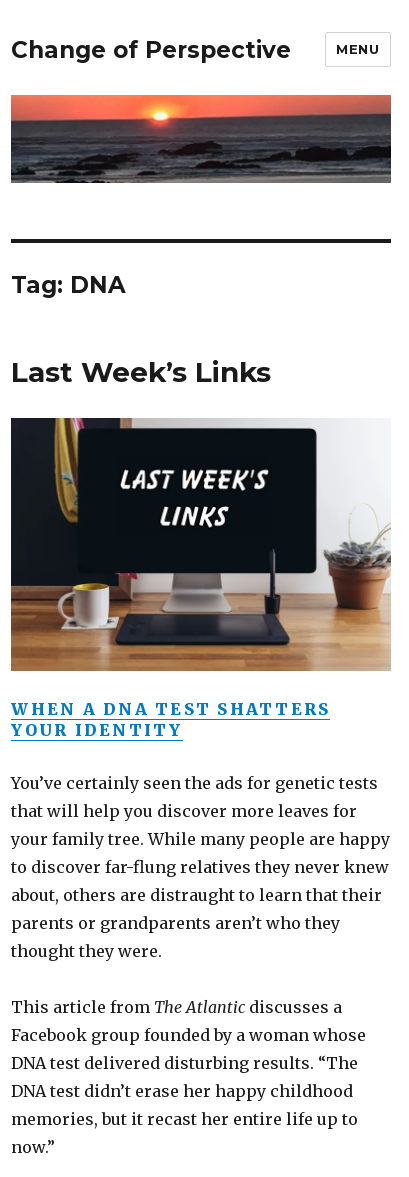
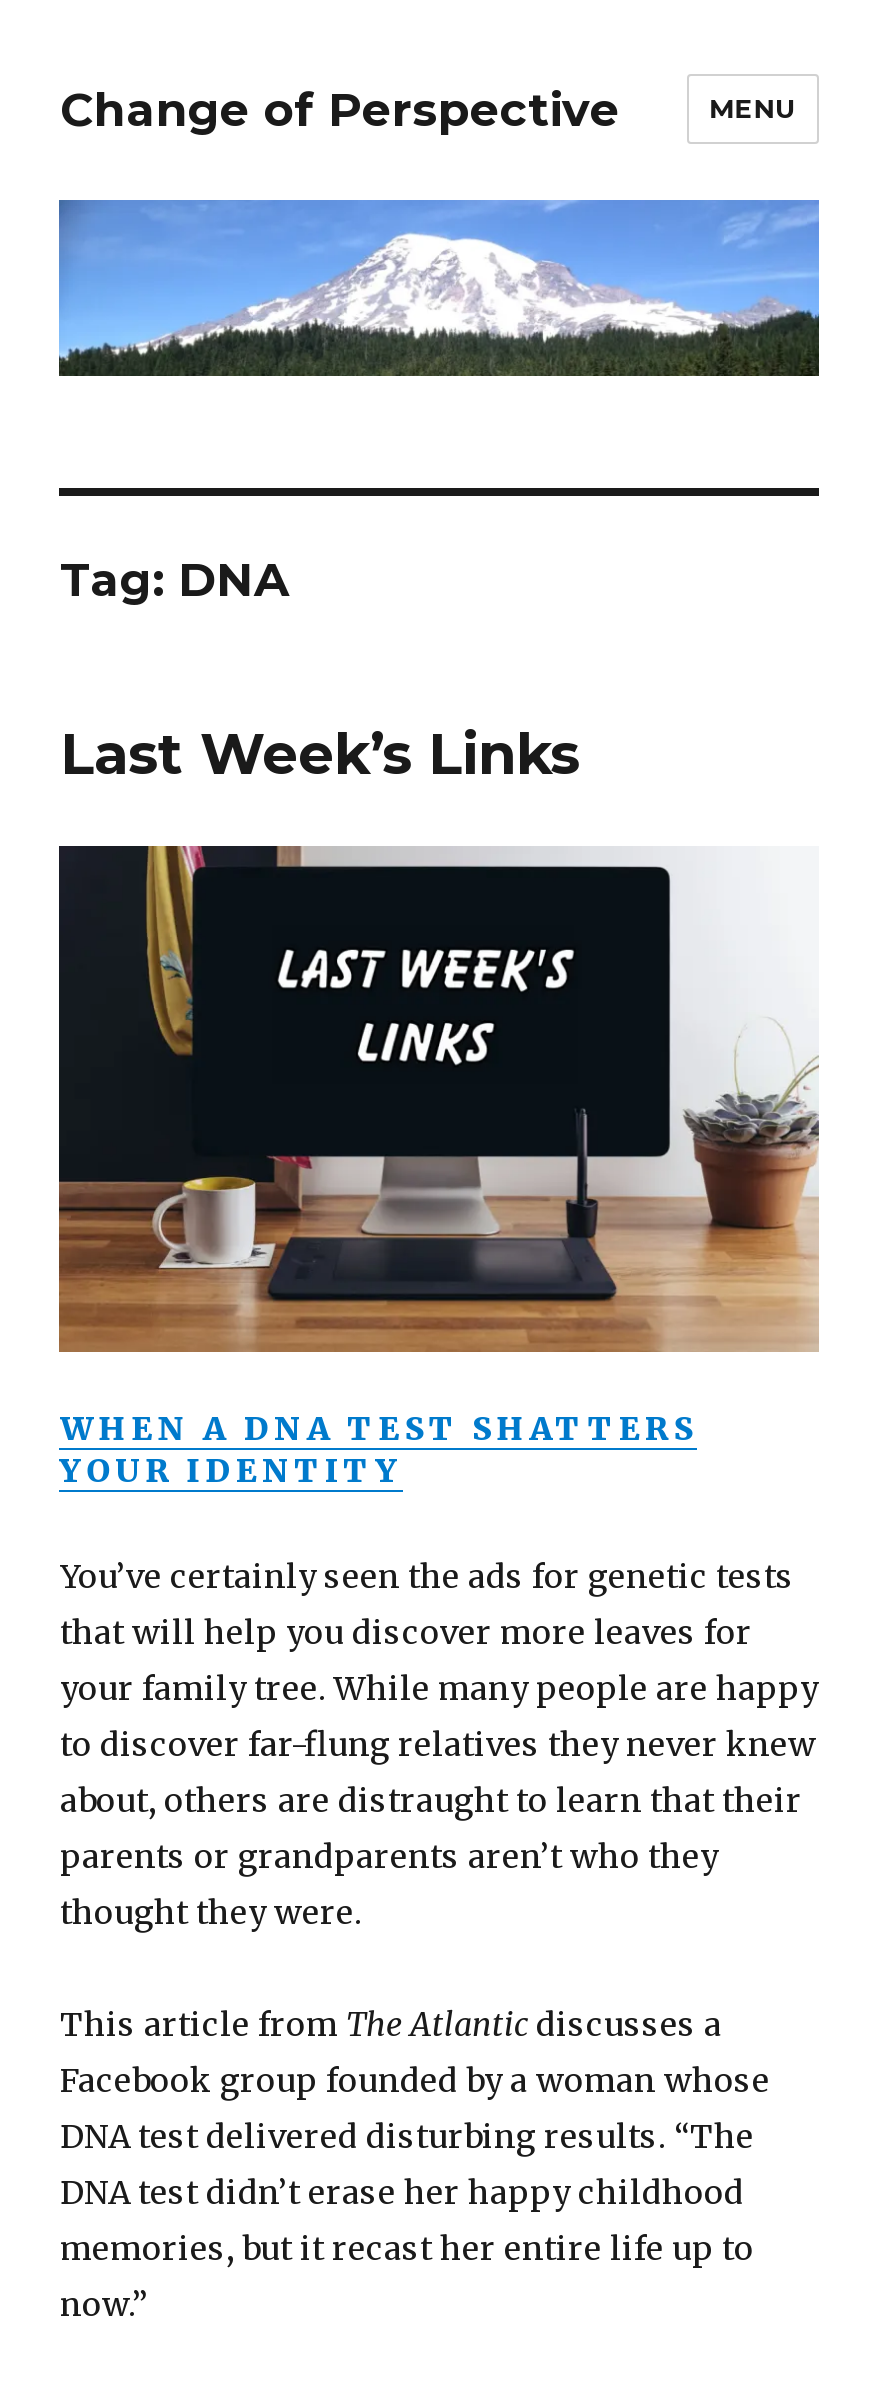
- [image]
+ [image]
